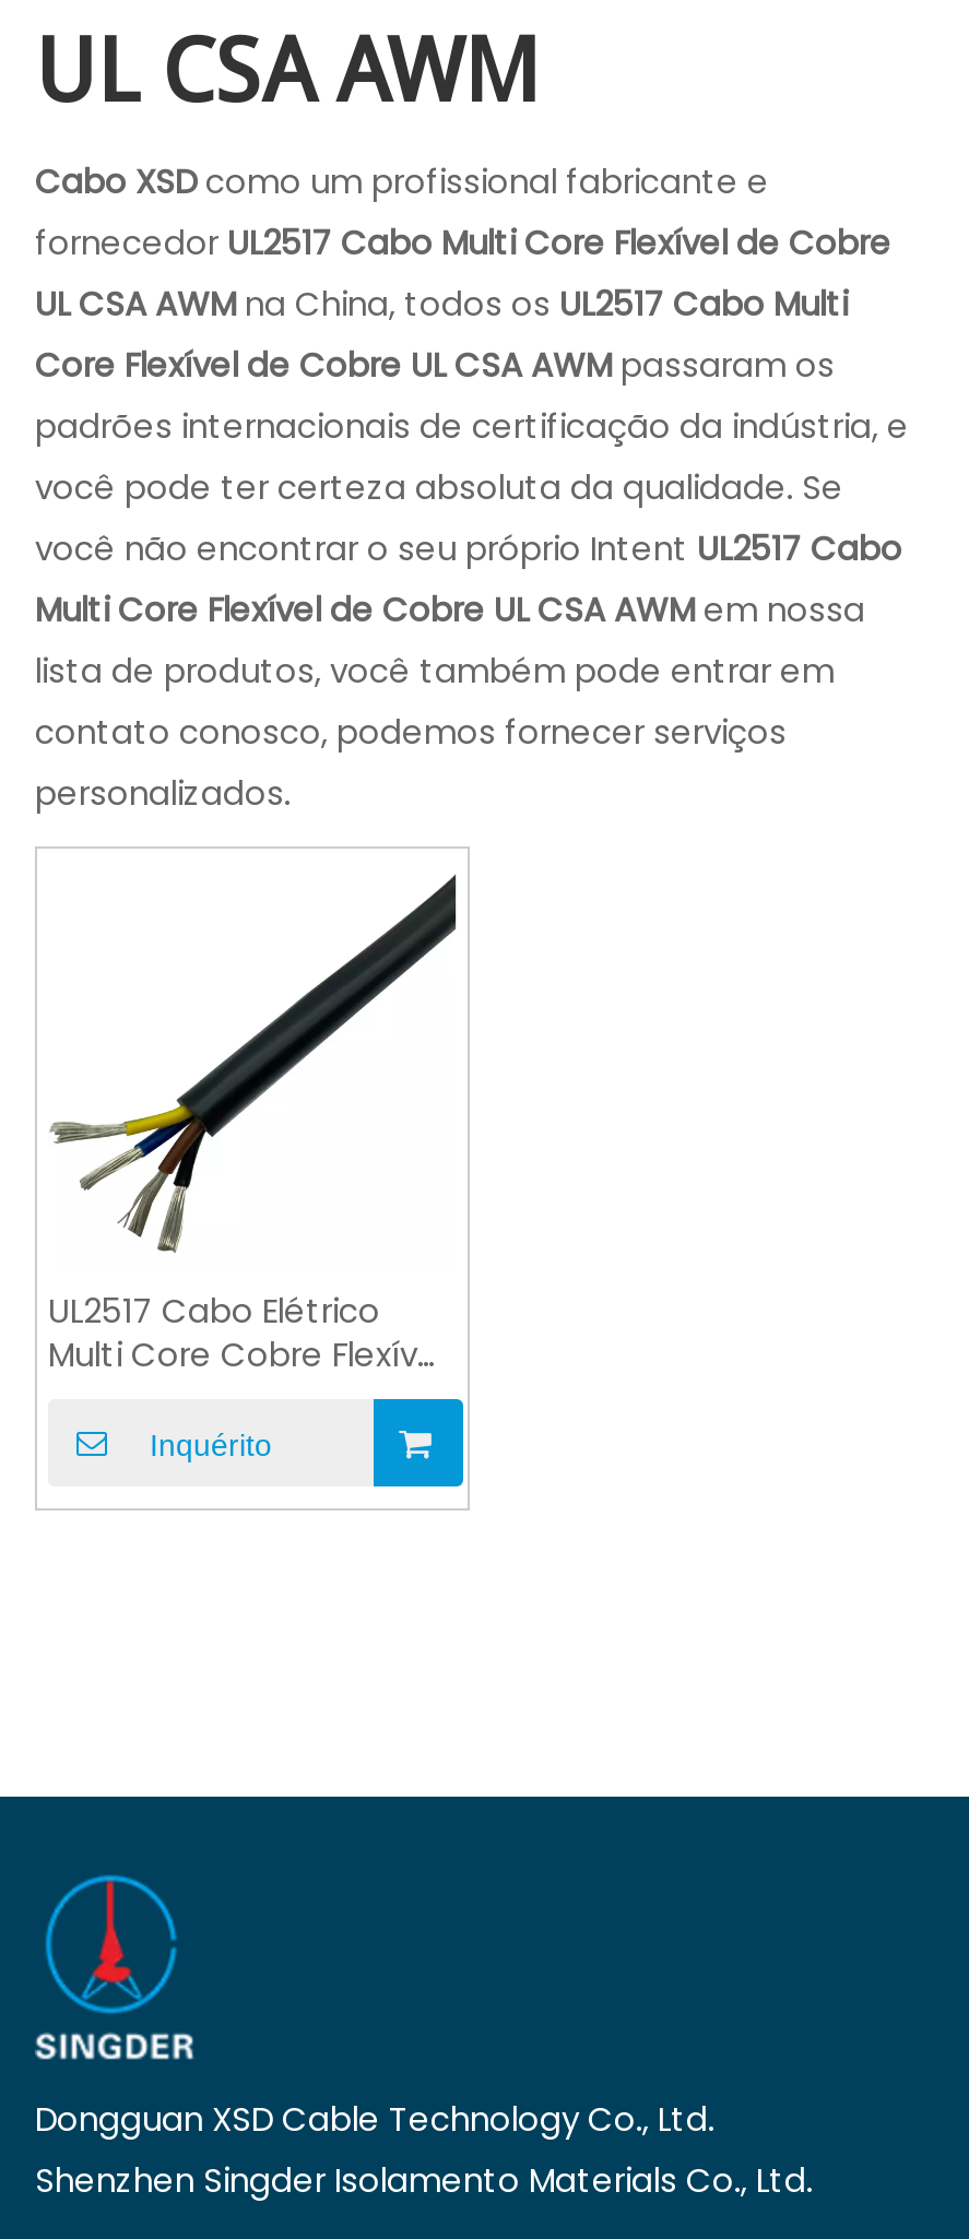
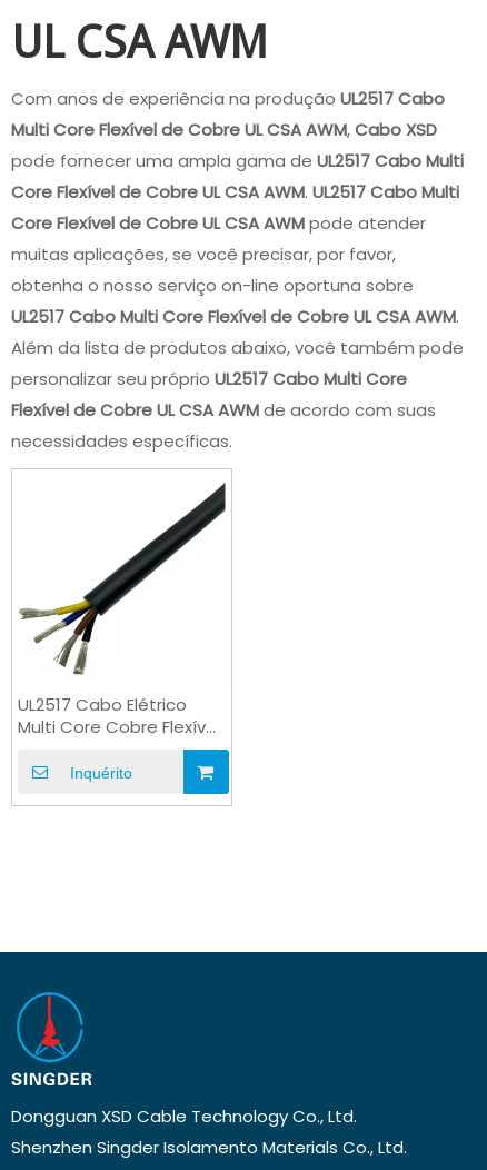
- Cabo XSD como um profissional fabricante e
- fornecedor UL2517 Cabo Multi Core Flexível de Cobre
- UL CSA AWM na China, todos os UL2517 Cabo Multi
- Core Flexível de Cobre UL CSA AWM passaram os
- padrões internacionais de certificação da indústria, e
- você pode ter certeza absoluta da qualidade. Se
- você não encontrar o seu próprio Intent UL2517 Cabo
- Multi Core Flexível de Cobre UL CSA AWM em nossa
- lista de produtos, você também pode entrar em
- contato conosco, podemos fornecer serviços
- personalizados.
+ Com anos de experiência na produção UL2517 Cabo
+ Multi Core Flexível de Cobre UL CSA AWM, Cabo XSD
+ pode fornecer uma ampla gama de UL2517 Cabo Multi
+ Core Flexível de Cobre UL CSA AWM. UL2517 Cabo Multi
+ Core Flexível de Cobre UL CSA AWM pode atender
+ muitas aplicações, se você precisar, por favor,
+ obtenha o nosso serviço on-line oportuna sobre
+ UL2517 Cabo Multi Core Flexível de Cobre UL CSA AWM.
+ Além da lista de produtos abaixo, você também pode
+ personalizar seu próprio UL2517 Cabo Multi Core
+ Flexível de Cobre UL CSA AWM de acordo com suas
+ necessidades específicas.
